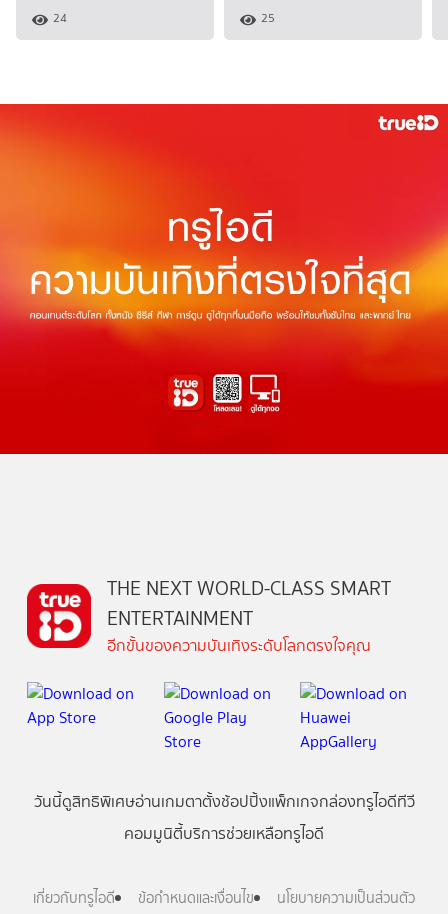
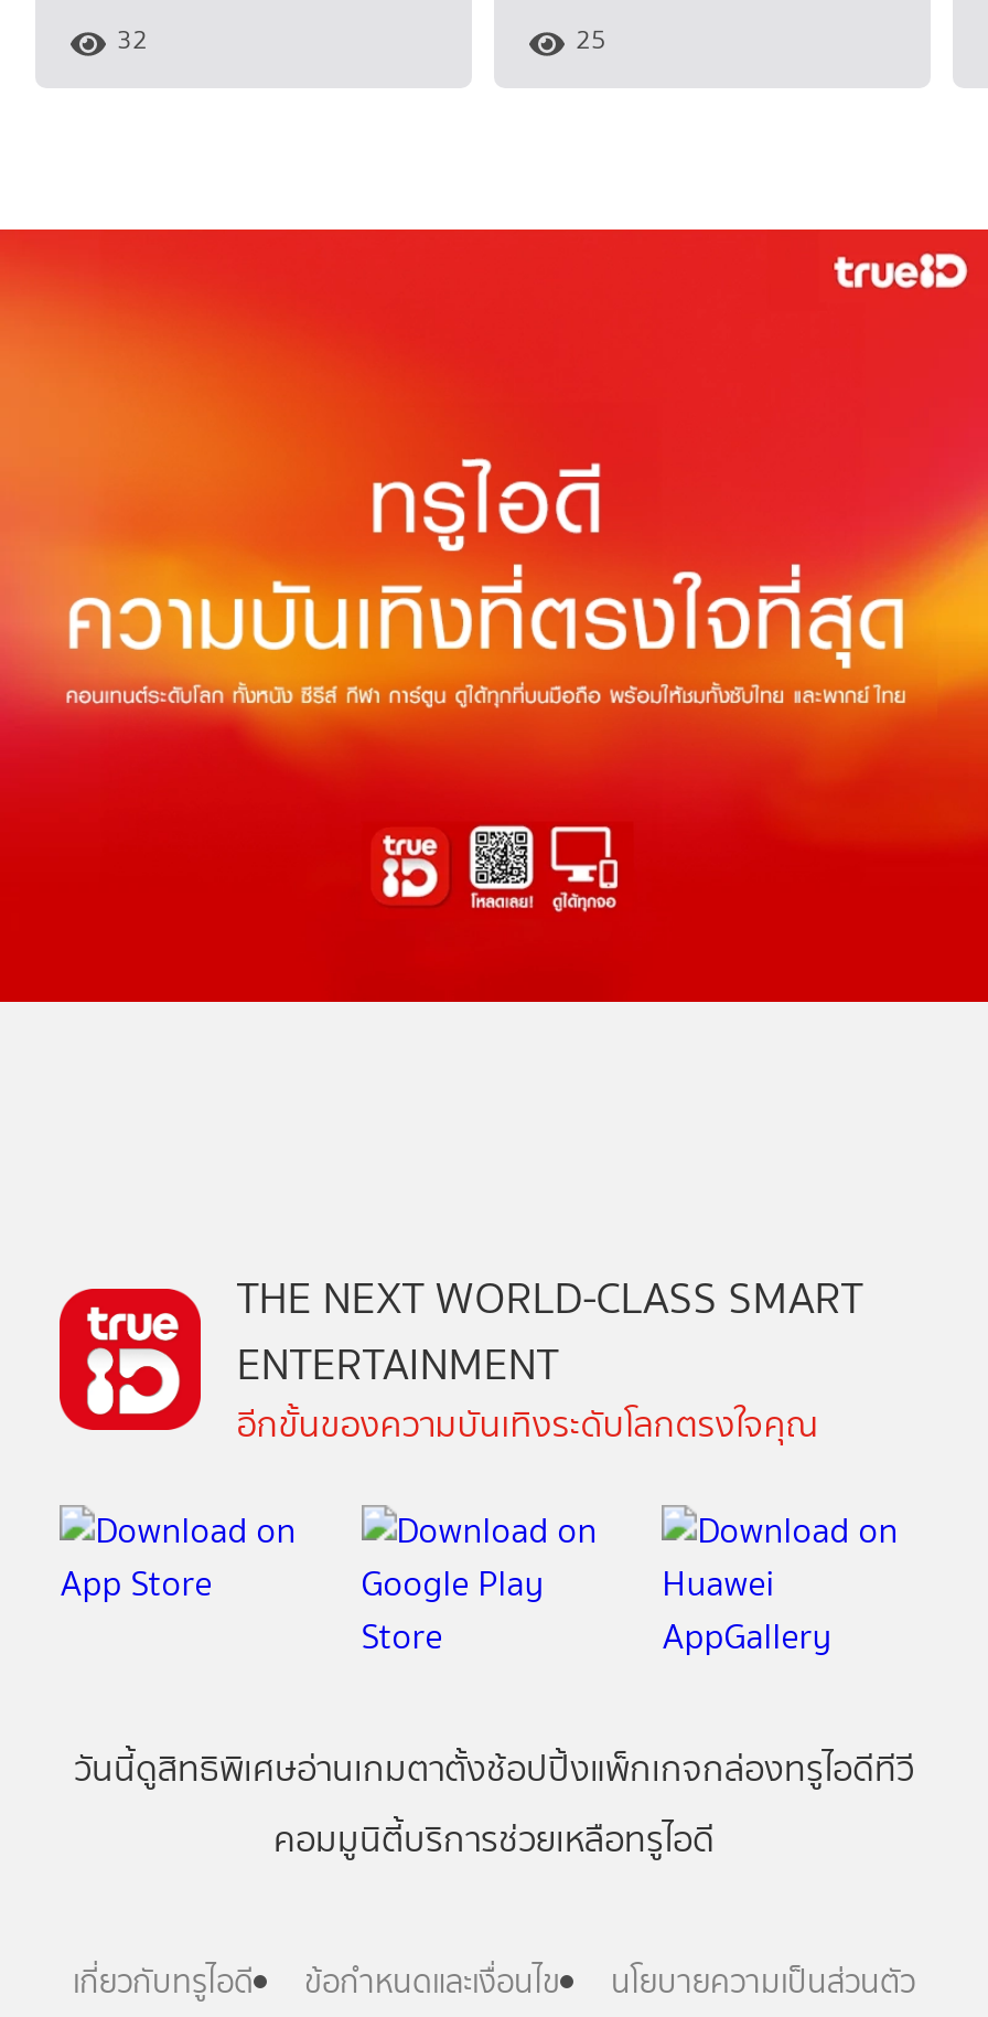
- 24
+ 32
